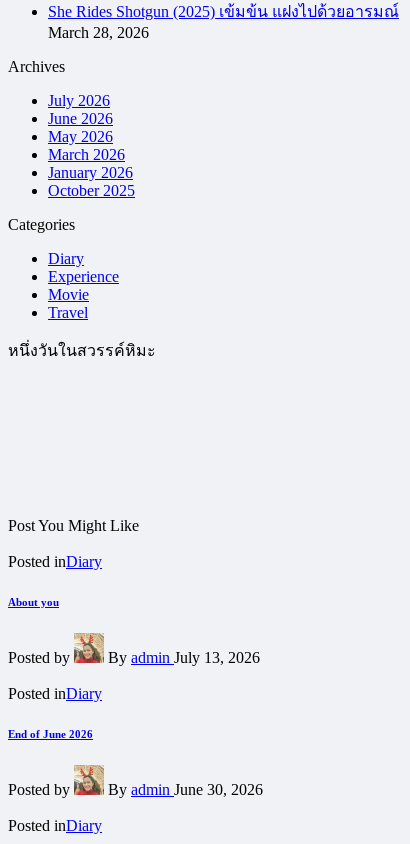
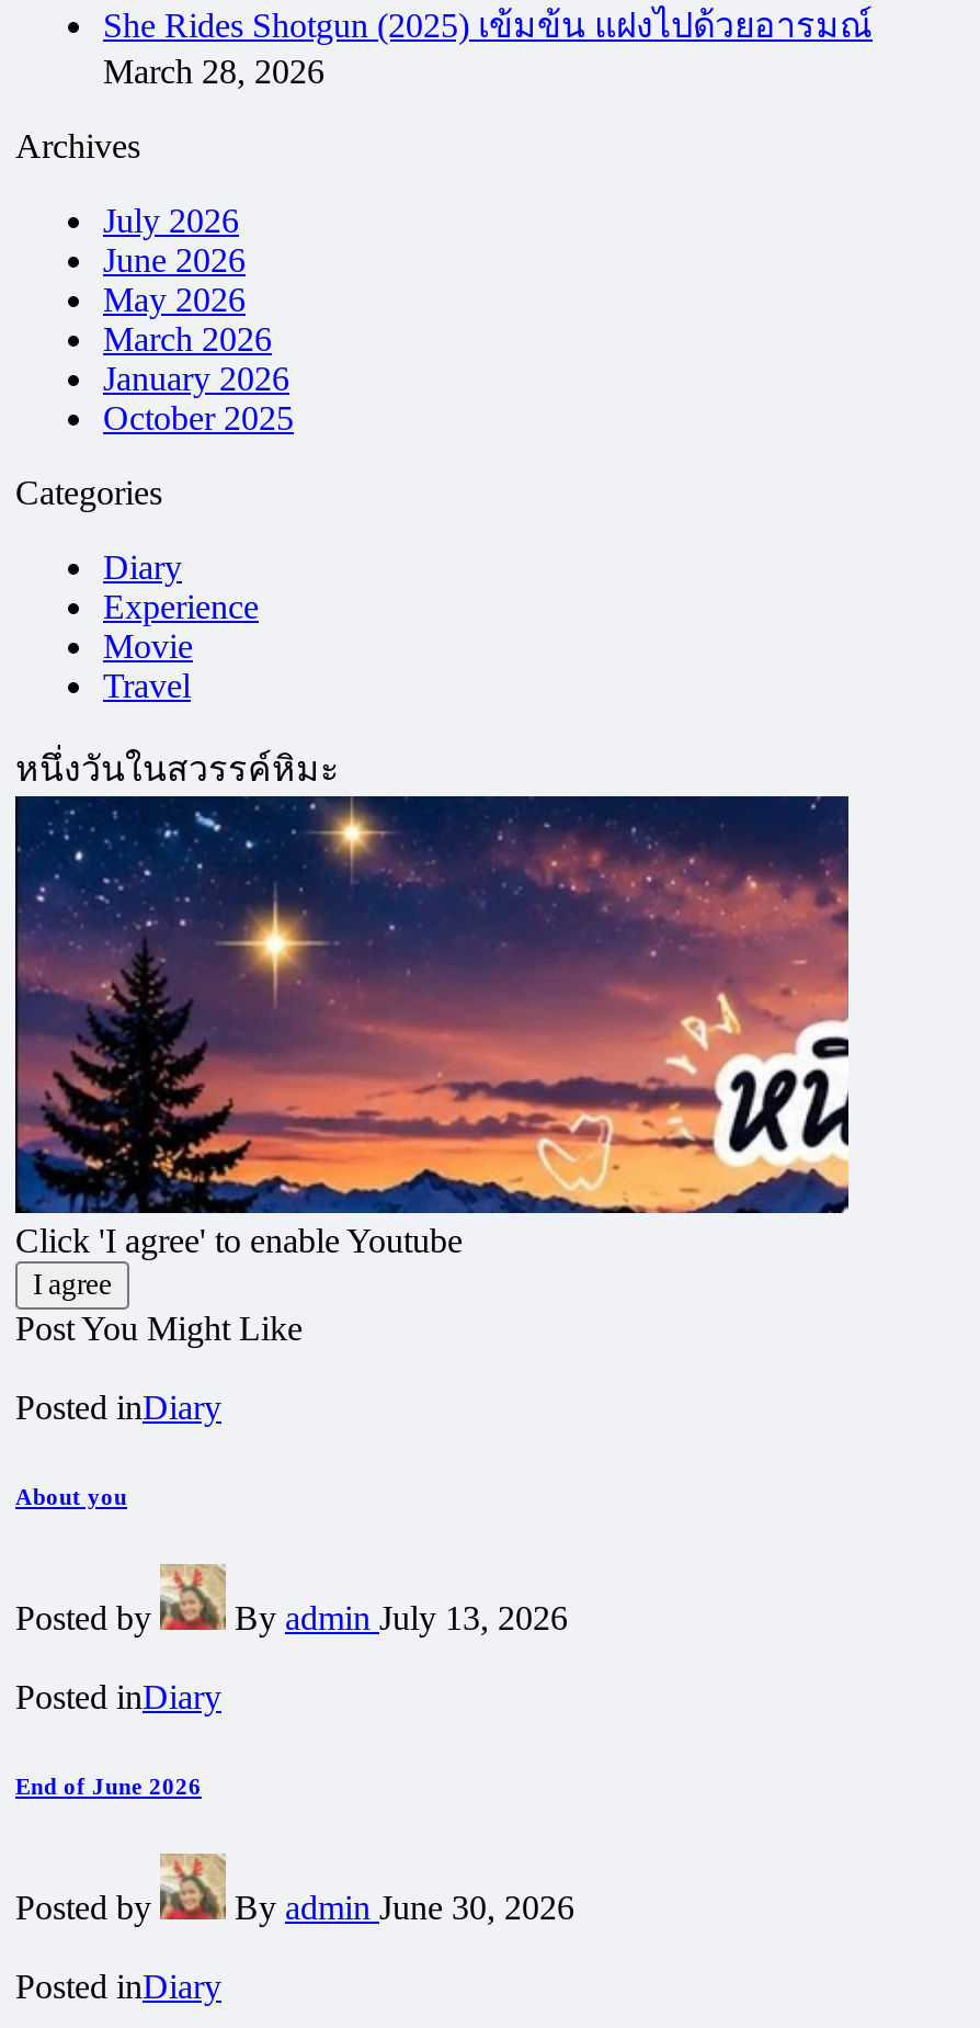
+ [image]
+ Click 'I agree' to enable Youtube
+ I agree
